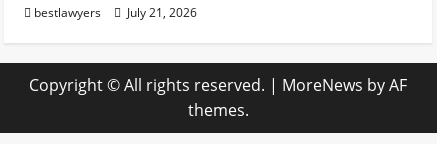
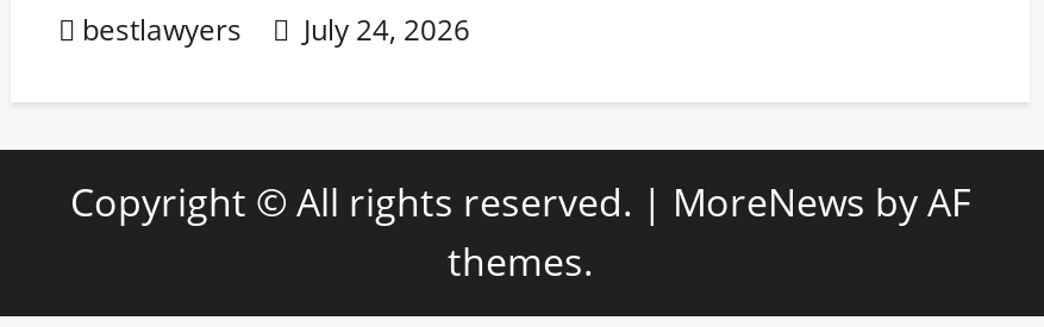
- bestlawyers July 21, 2026
+ bestlawyers July 24, 2026
